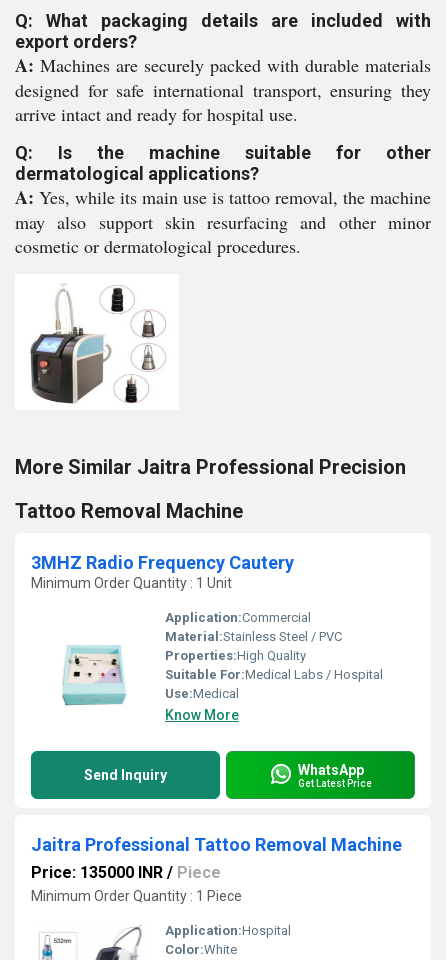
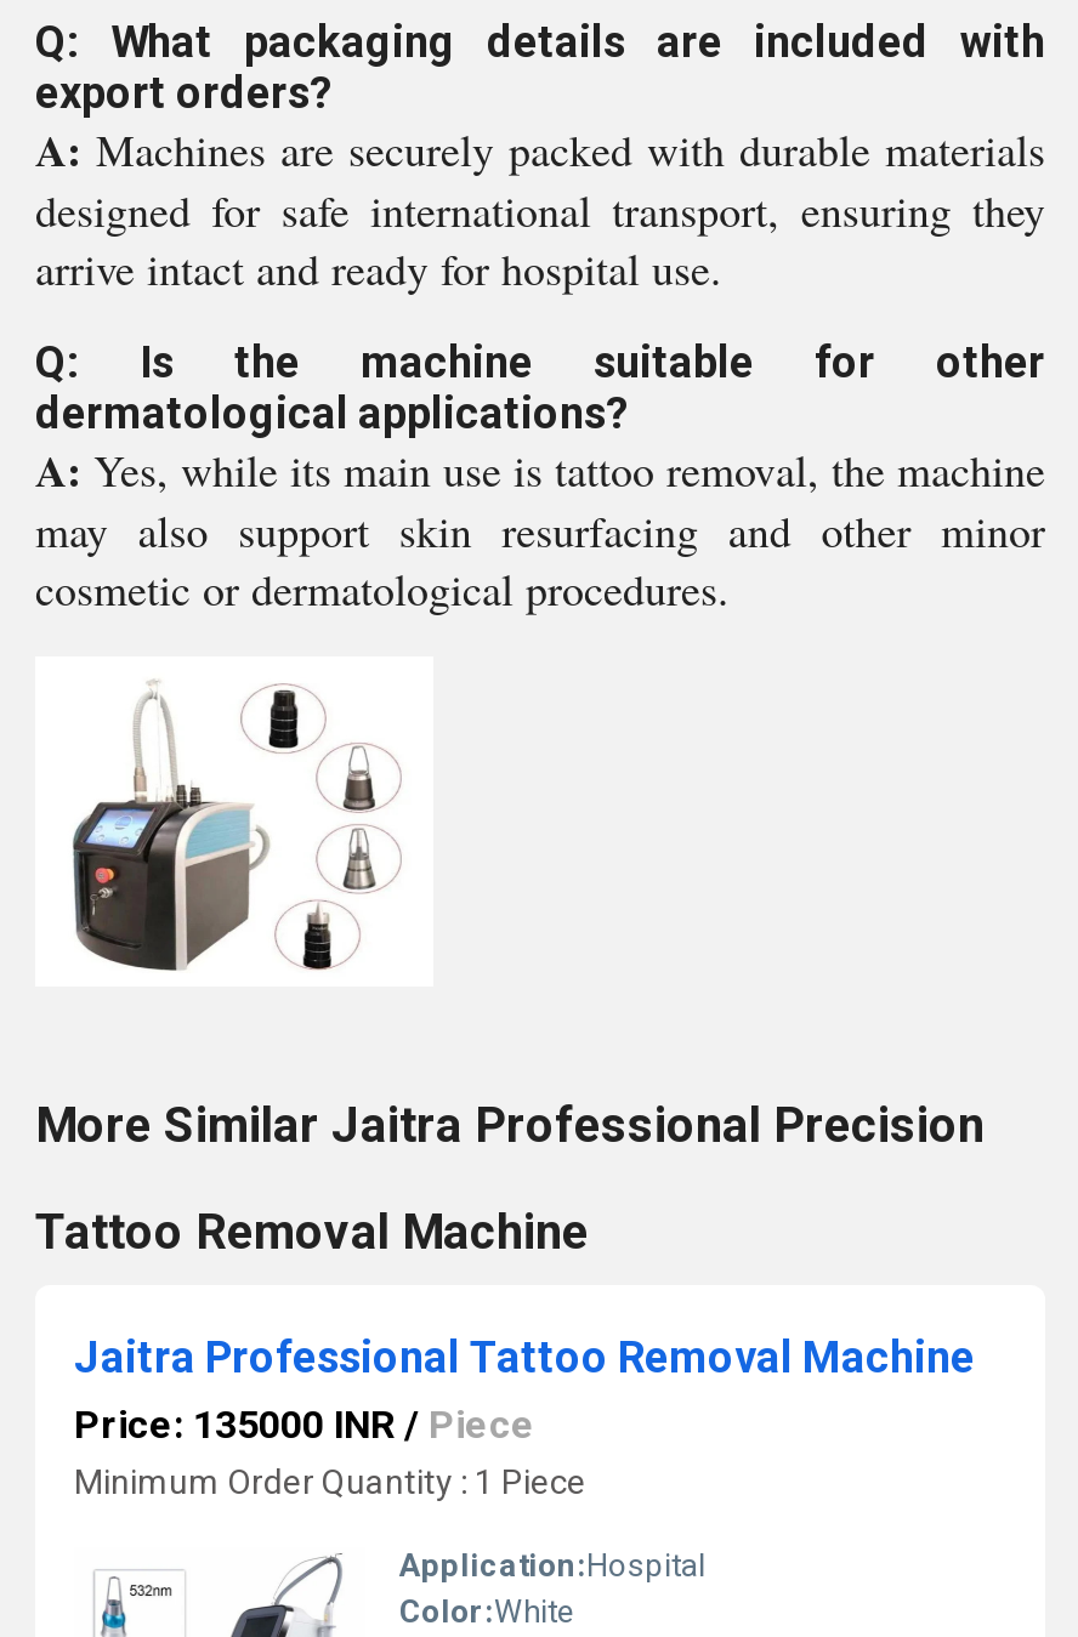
- [image]
- 3MHZ Radio Frequency Cautery
- Minimum Order Quantity : 1 Unit
- Application:Commercial
- Material:Stainless Steel / PVC
- Properties:High Quality
- Suitable For:Medical Labs / Hospital
- Use:Medical
- Know More

- Send Inquiry
- WhatsApp
- Get Latest Price
